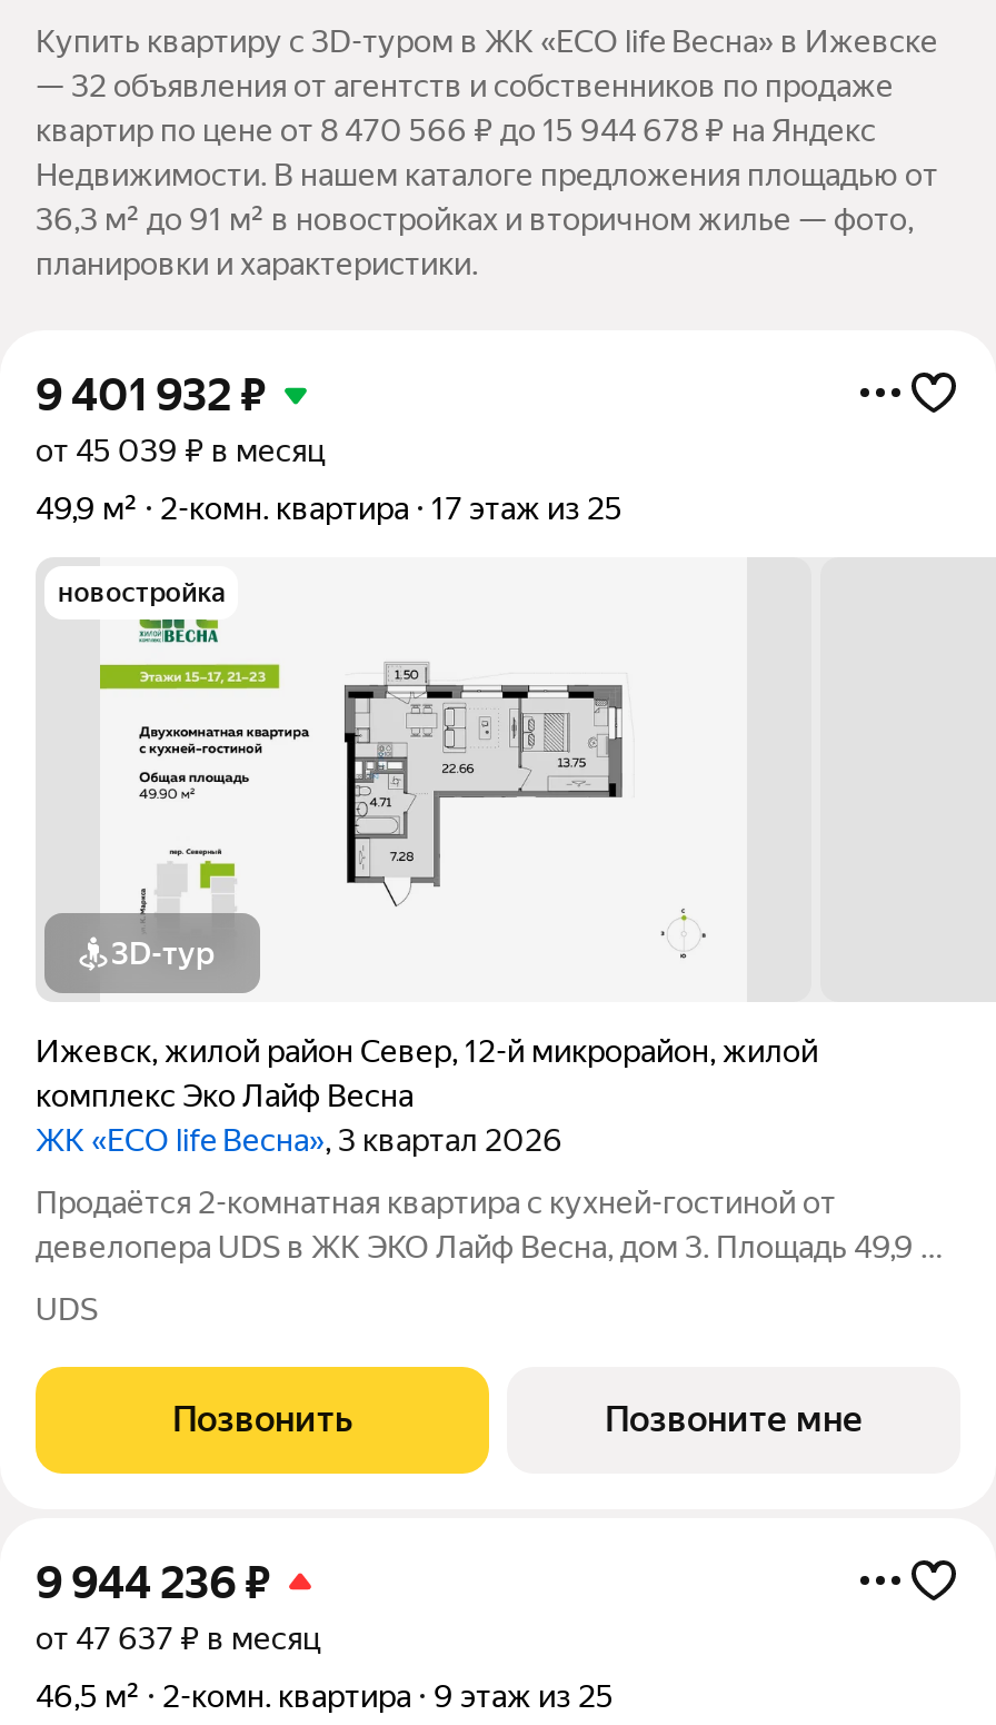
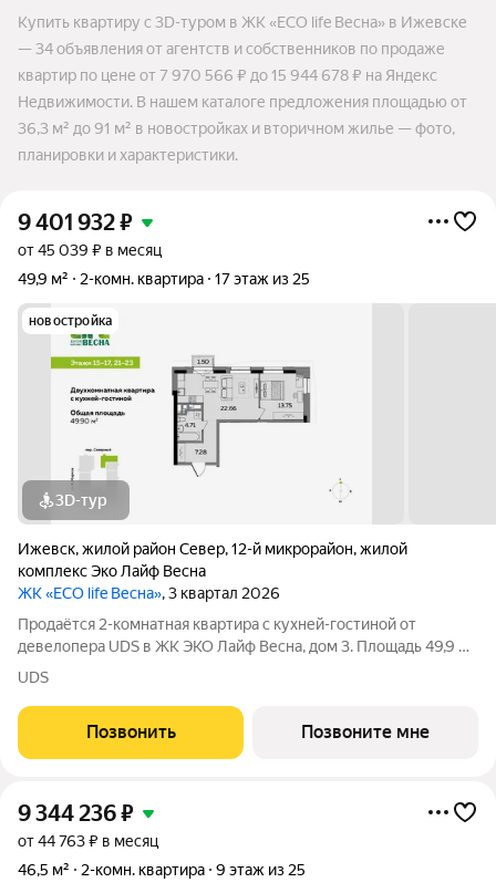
- — 32 объявления от агентств и собственников по продаже
+ — 34 объявления от агентств и собственников по продаже

- квартир по цене от 8 470 566 ₽ до 15 944 678 ₽ на Яндекс
+ квартир по цене от 7 970 566 ₽ до 15 944 678 ₽ на Яндекс

- 9 944 236 ₽
+ 9 344 236 ₽

- от 47 637 ₽ в месяц
+ от 44 763 ₽ в месяц
